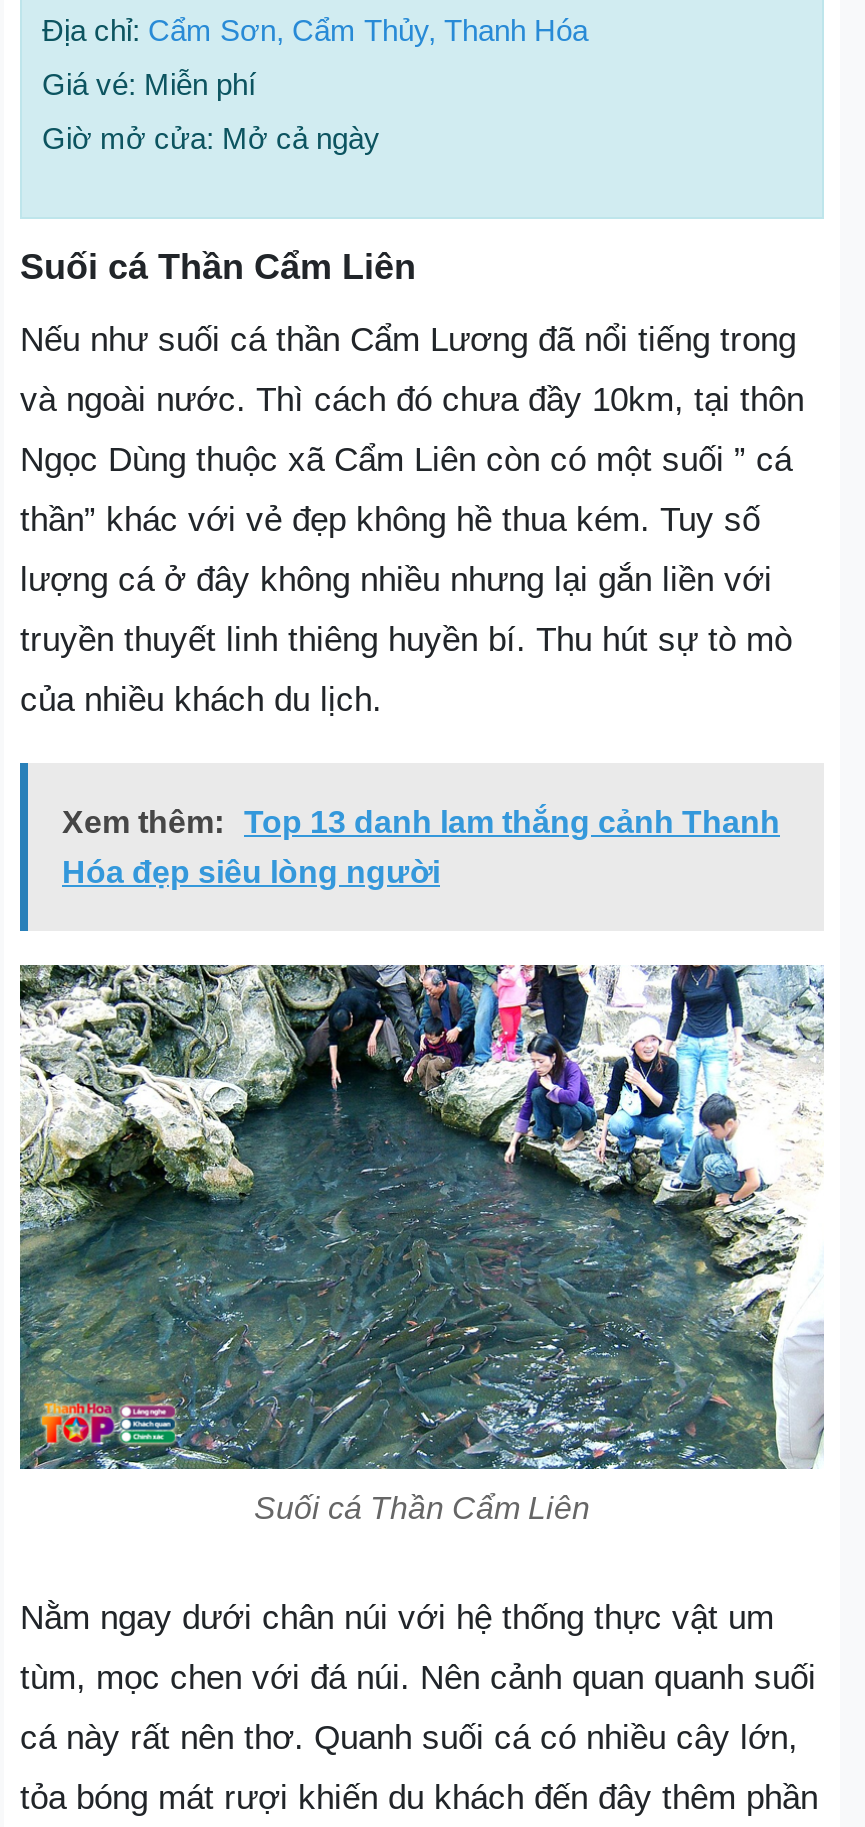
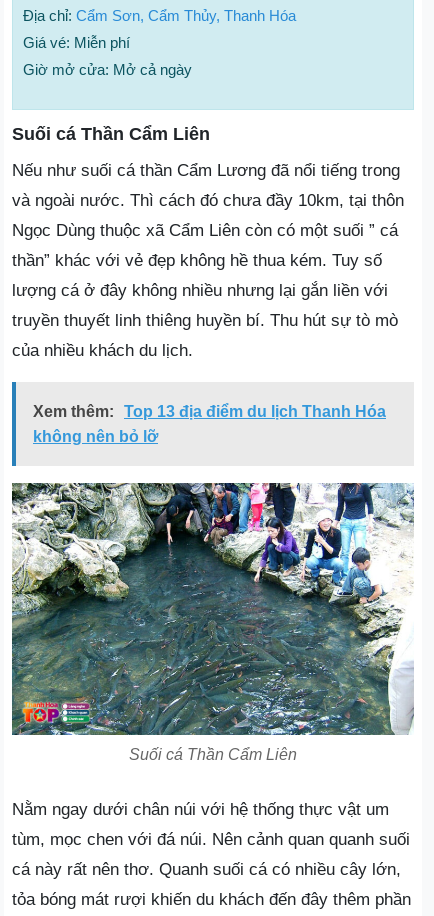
- Xem thêm: Top 13 danh lam thắng cảnh Thanh
+ Xem thêm: Top 13 địa điểm du lịch Thanh Hóa

- Hóa đẹp siêu lòng người
+ không nên bỏ lỡ
